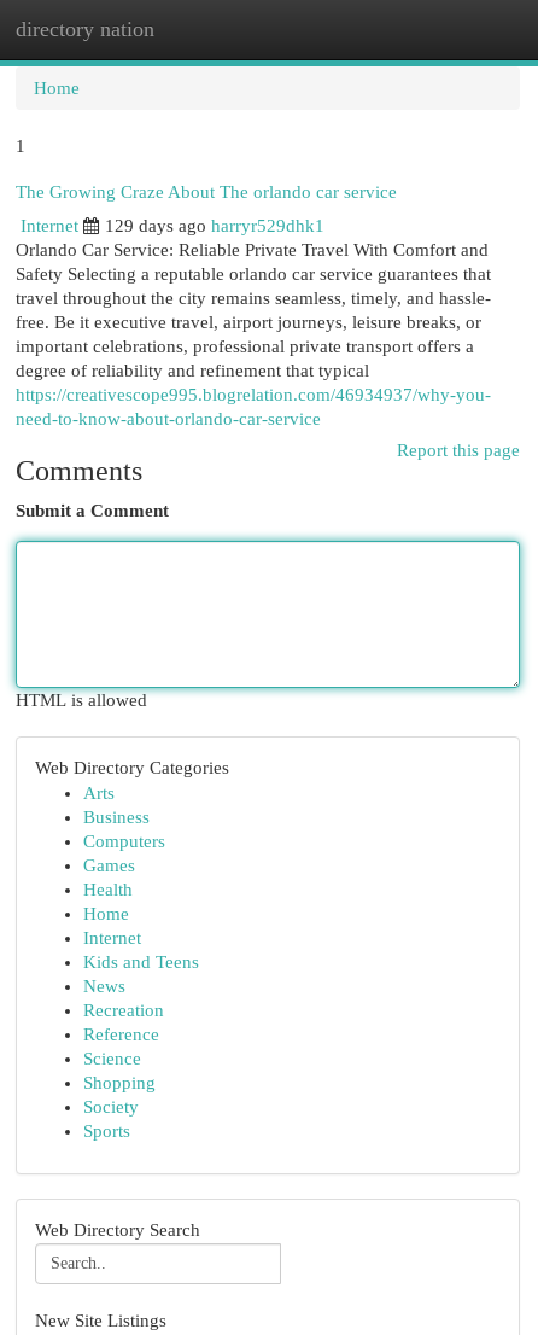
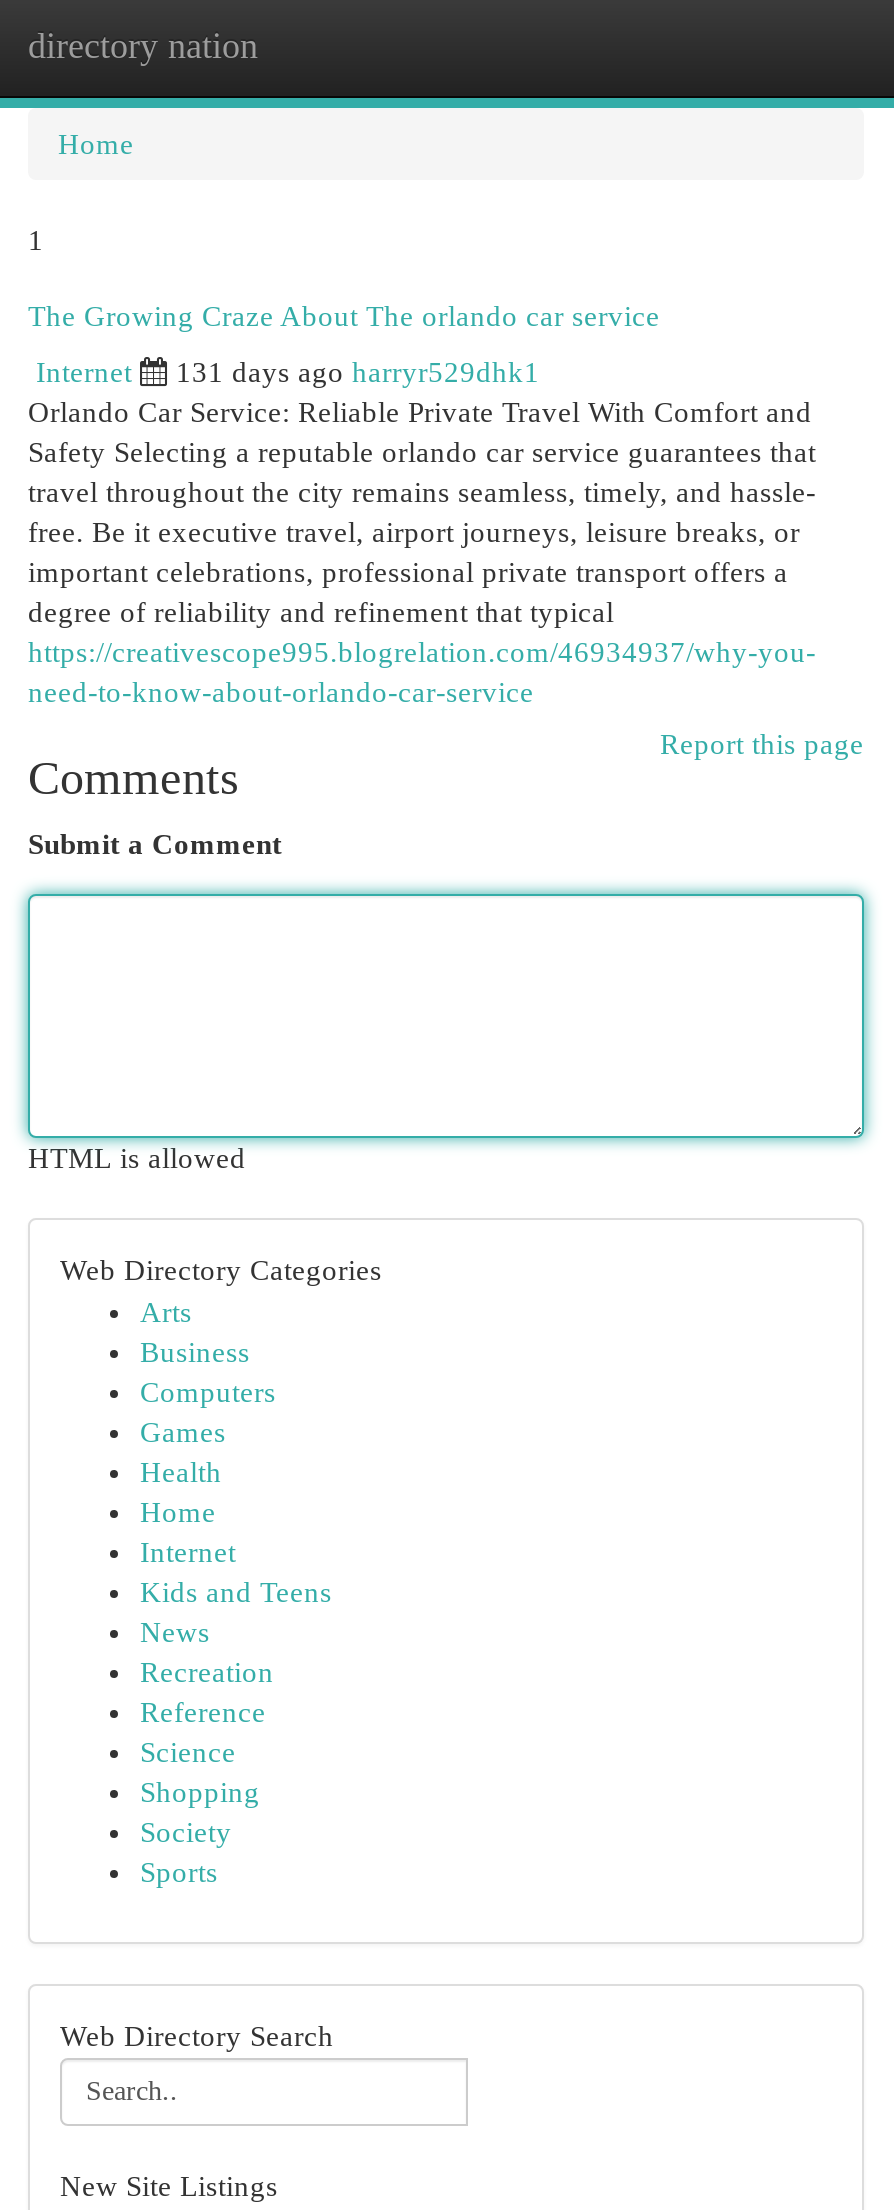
- 129 days ago harryr529dhk1
+ 131 days ago harryr529dhk1
